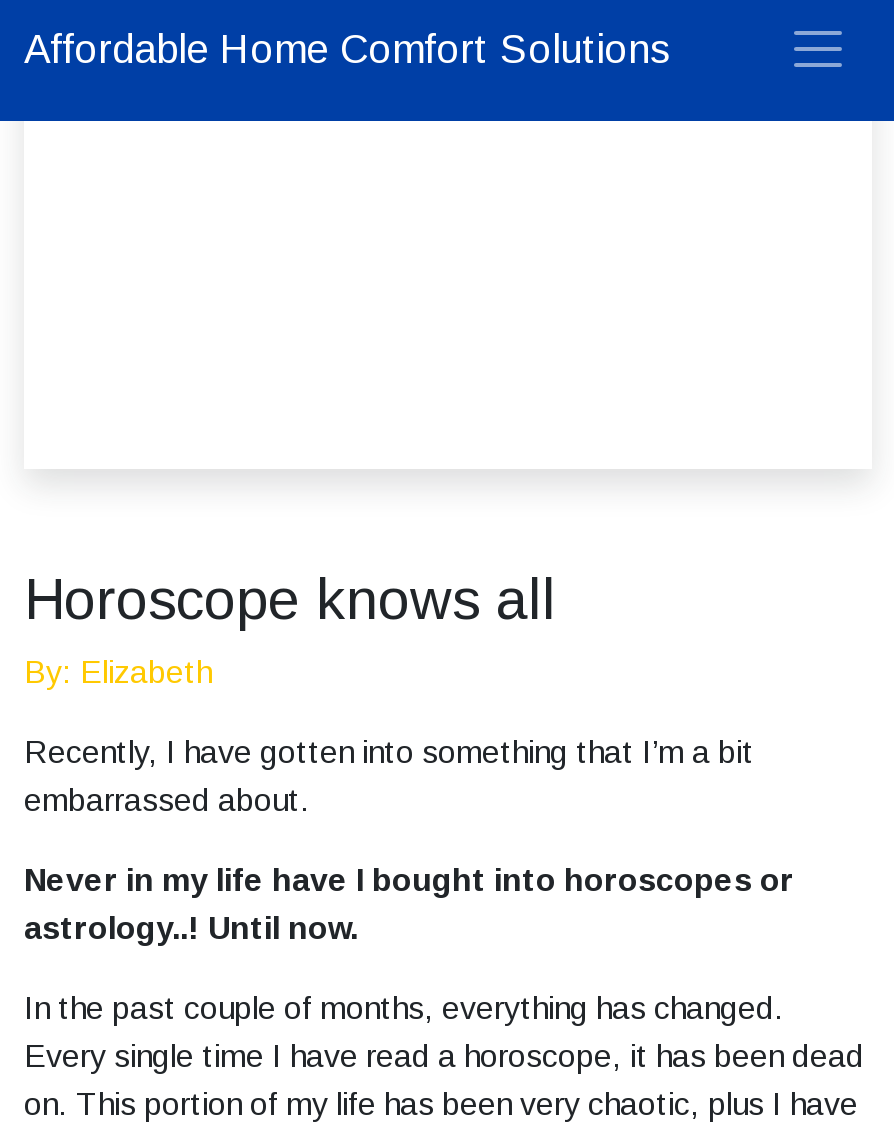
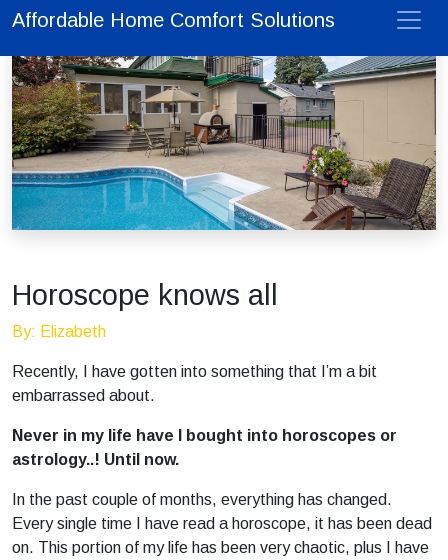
+ [image]
